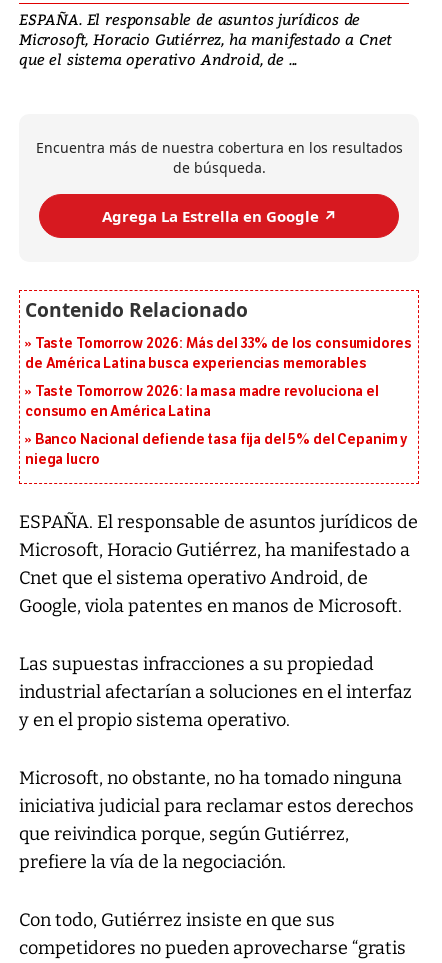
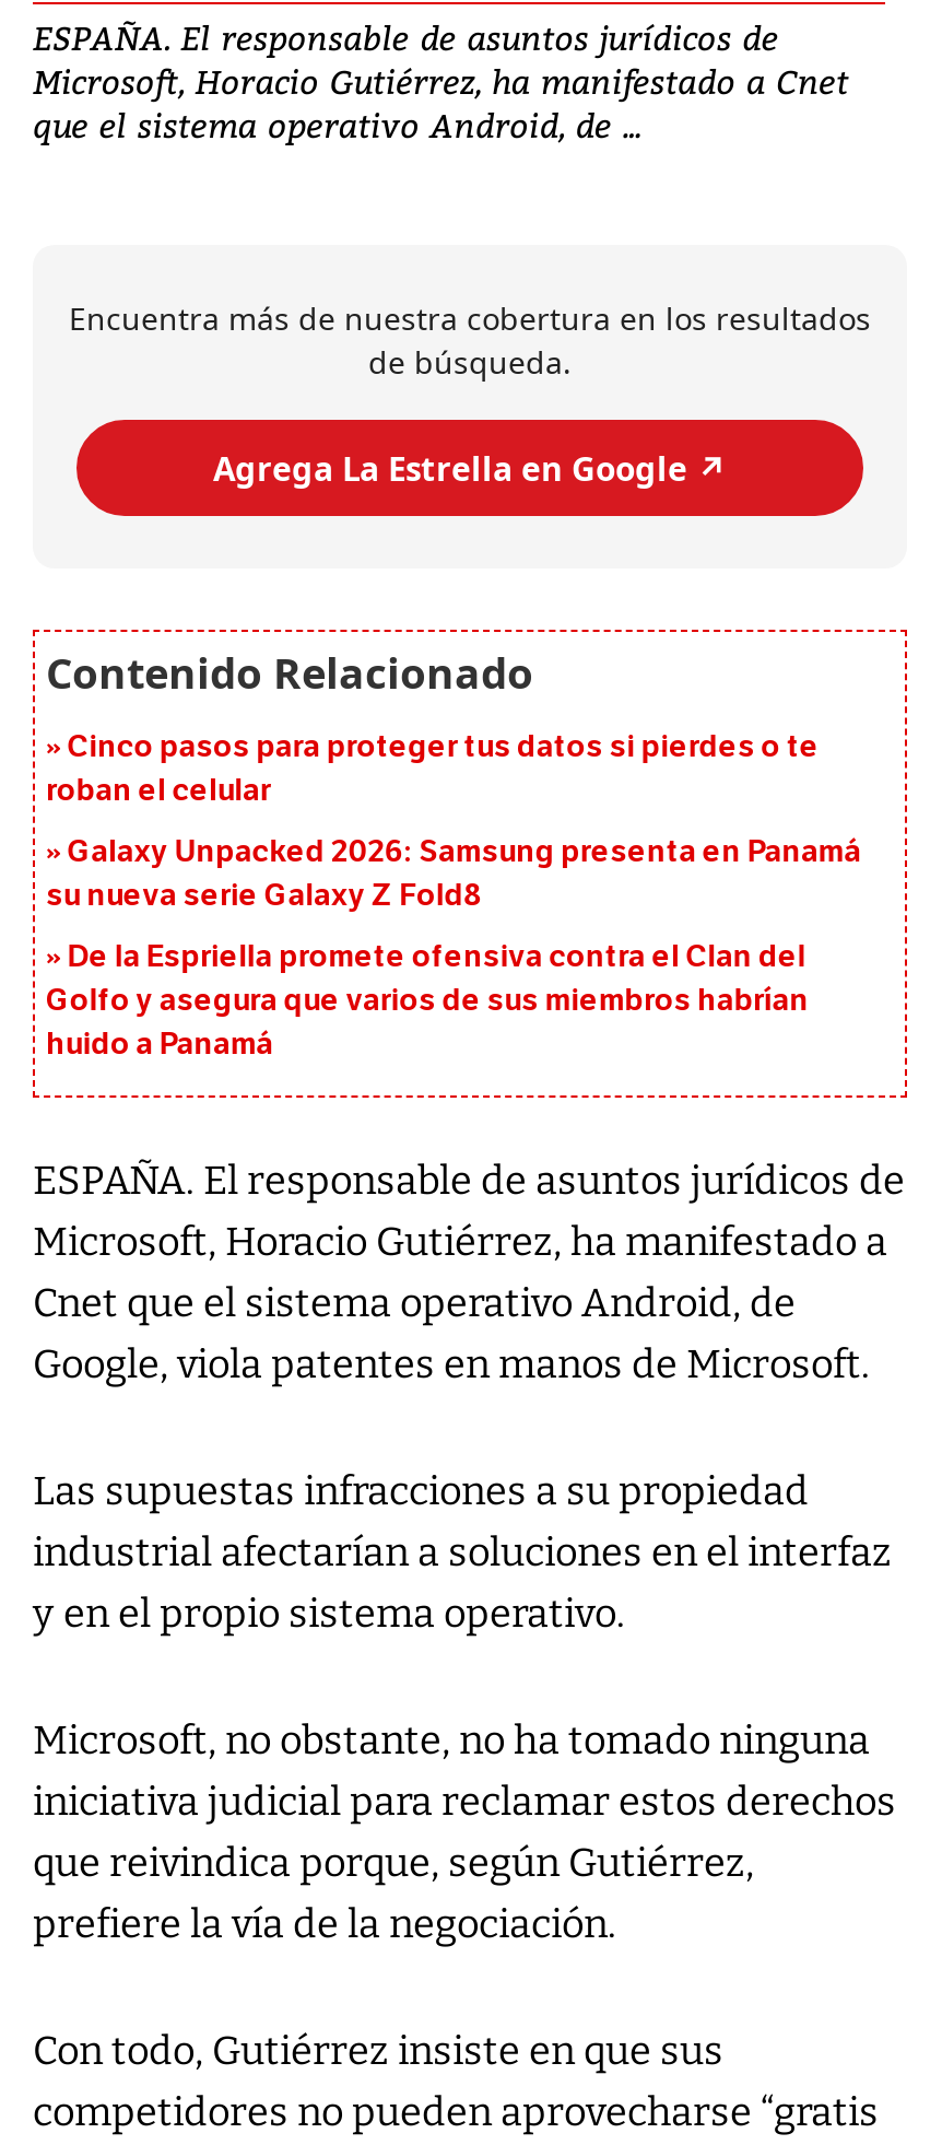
- Taste Tomorrow 2026: Más del 33% de los consumidores
- de América Latina busca experiencias memorables
+ Cinco pasos para proteger tus datos si pierdes o te
+ roban el celular

- Taste Tomorrow 2026: la masa madre revoluciona el
- consumo en América Latina
+ Galaxy Unpacked 2026: Samsung presenta en Panamá
+ su nueva serie Galaxy Z Fold8

- Banco Nacional defiende tasa fija del 5% del Cepanim y
- niega lucro
+ De la Espriella promete ofensiva contra el Clan del
+ Golfo y asegura que varios de sus miembros habrían
+ huido a Panamá
